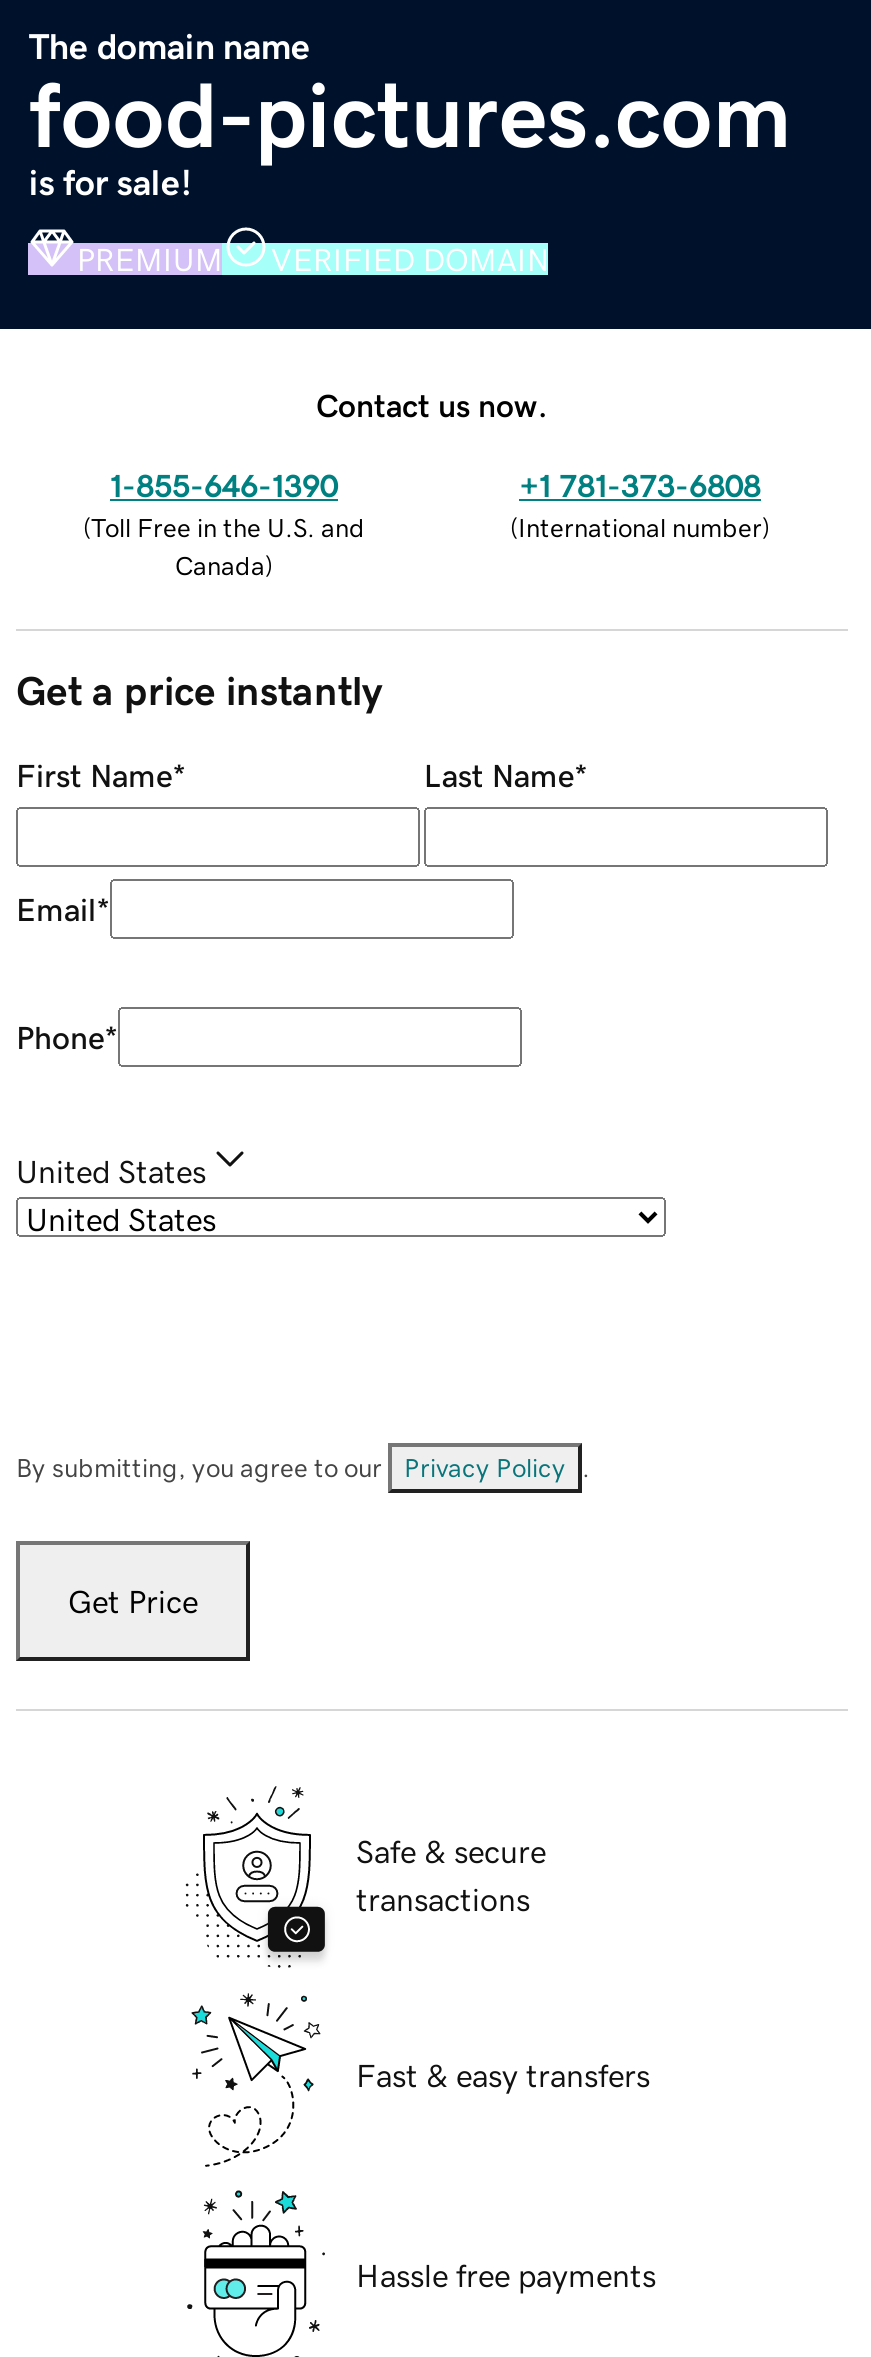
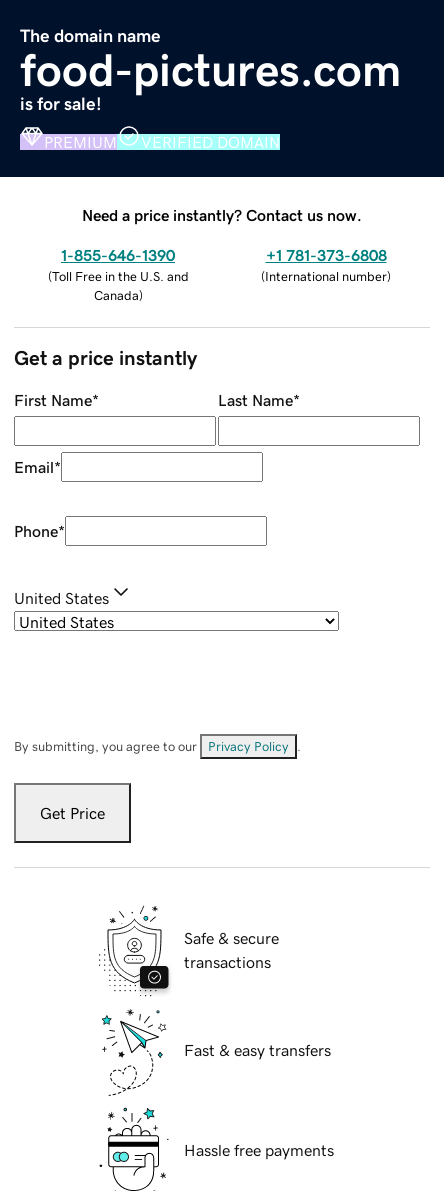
- Contact us now.
+ Need a price instantly? Contact us now.
